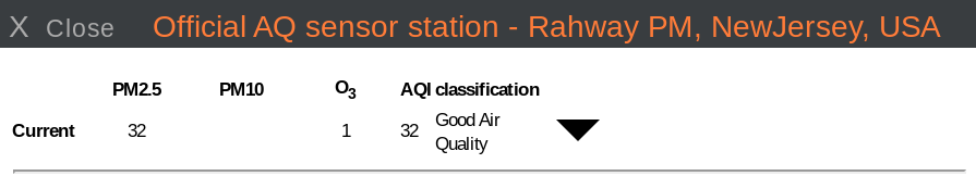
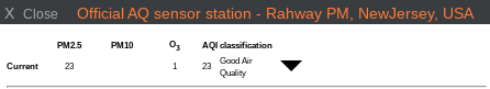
- 32
+ 23

- 32 Good Air
+ 23 Good Air
